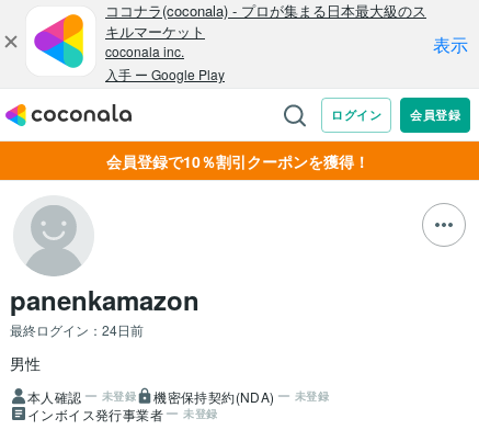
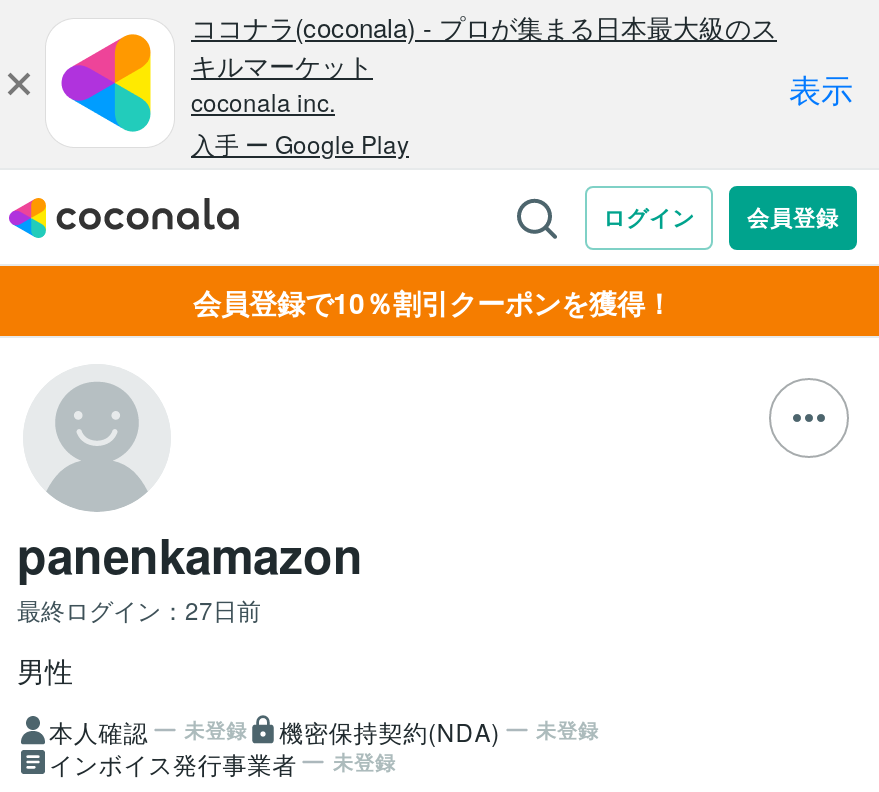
- 最終ログイン：24日前
+ 最終ログイン：27日前
